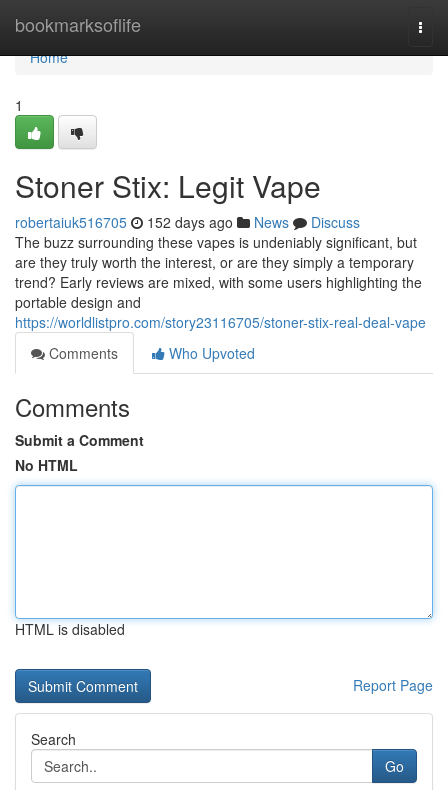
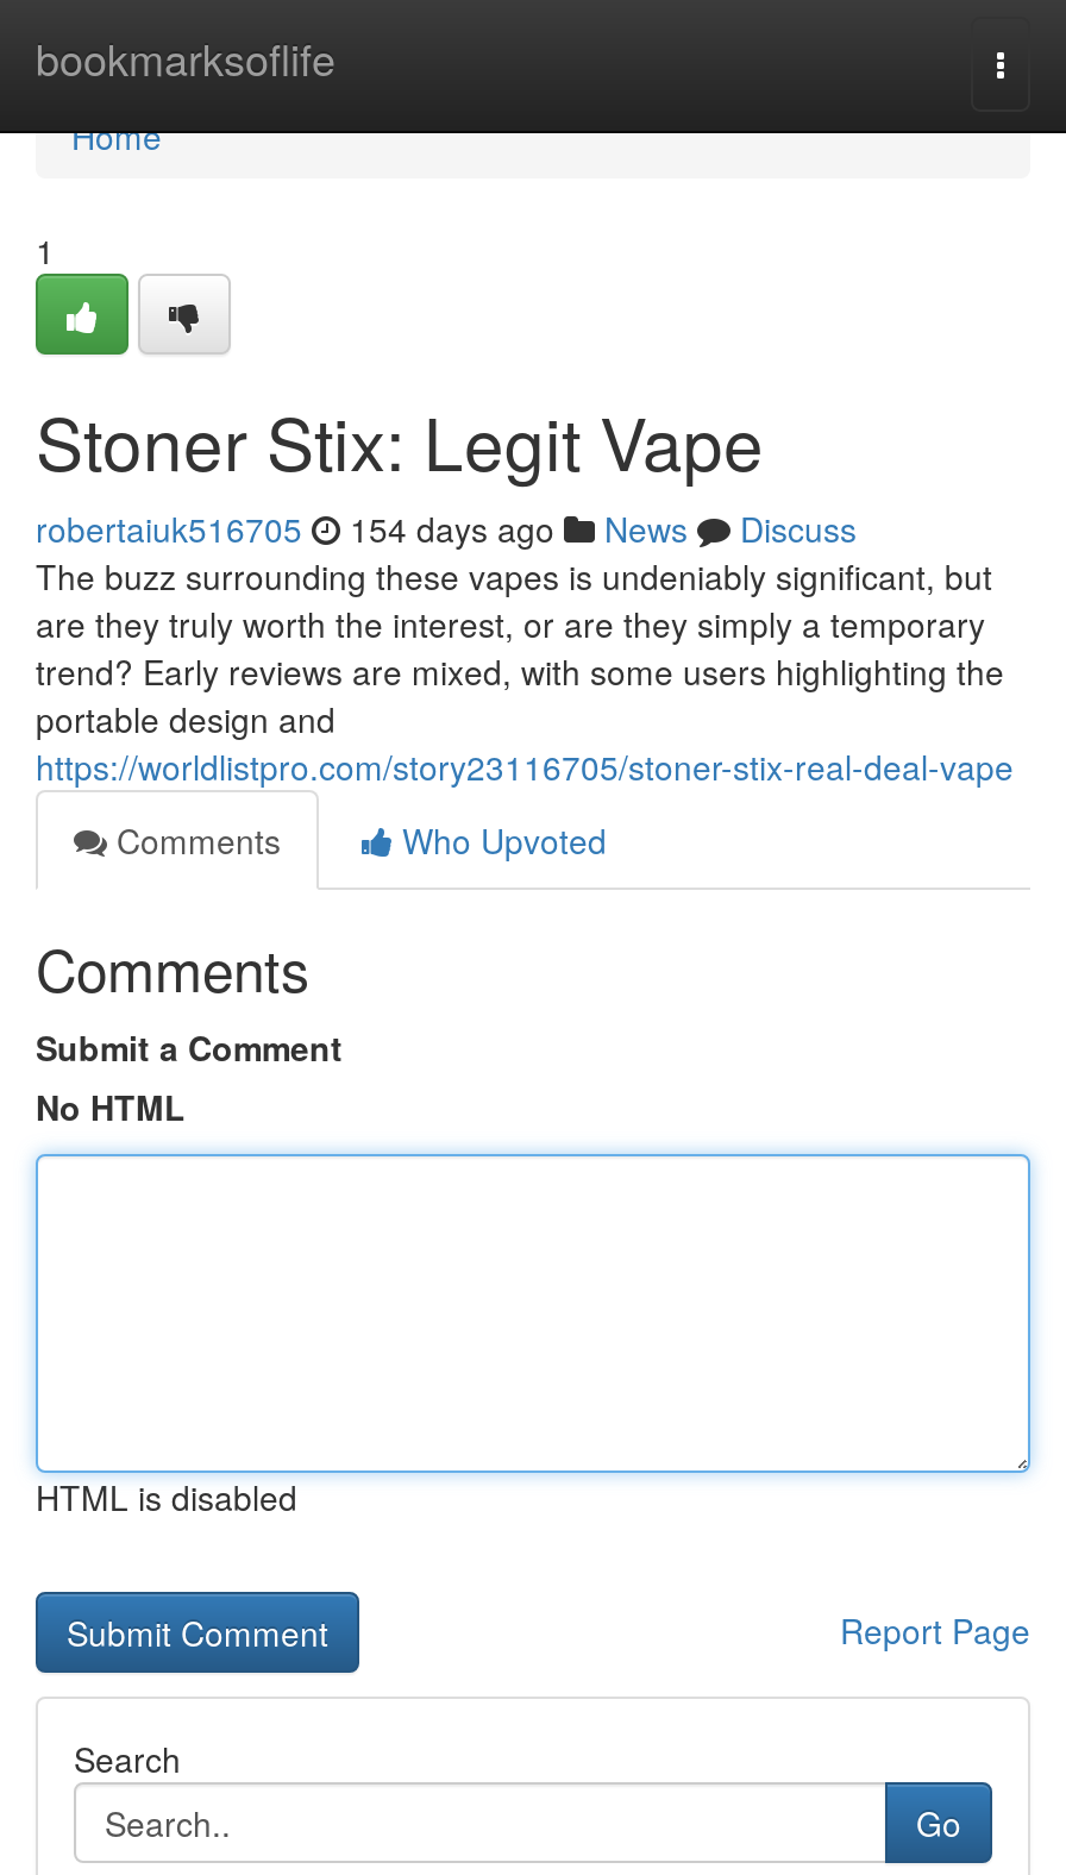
- robertaiuk516705 152 days ago News Discuss
+ robertaiuk516705 154 days ago News Discuss
